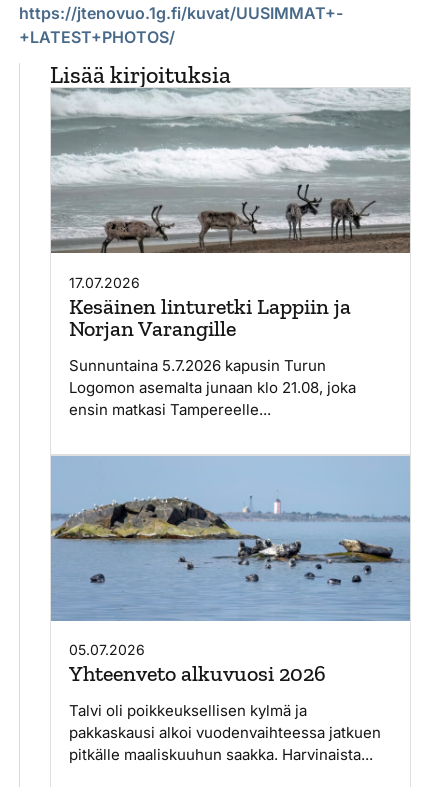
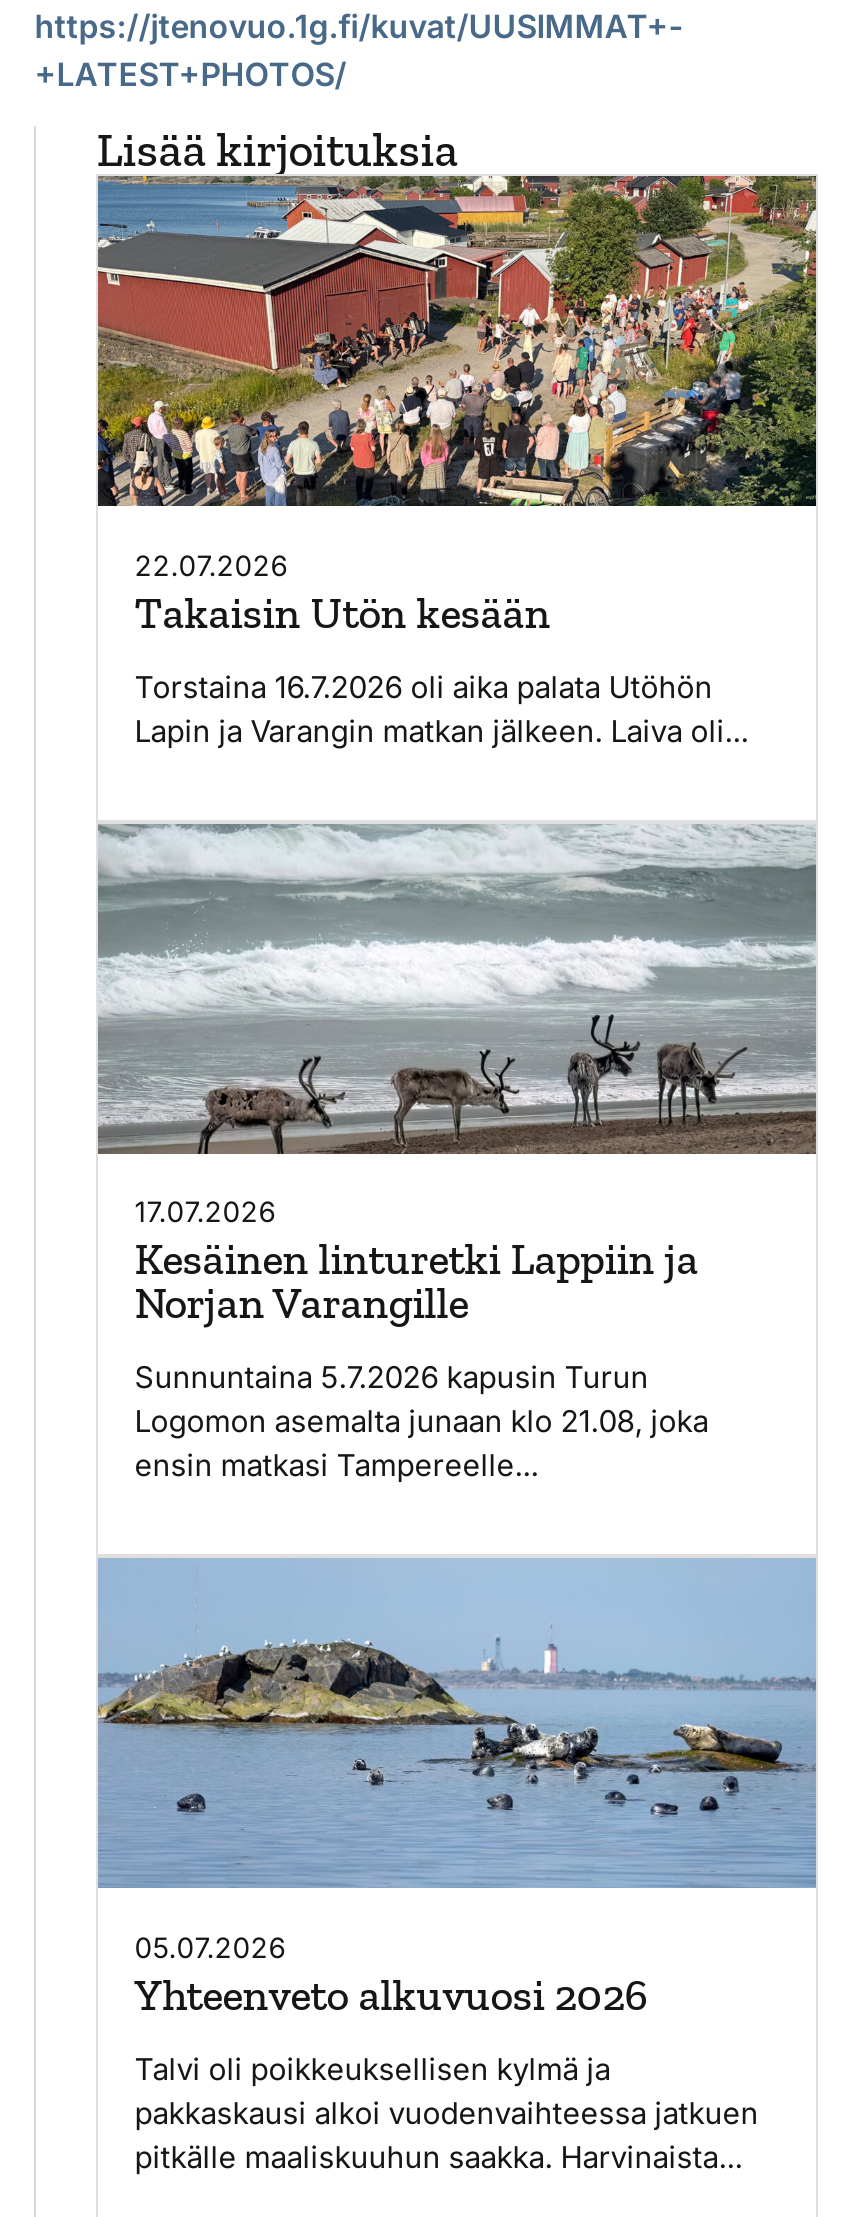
+ [image]
+ 22.07.2026
+ Takaisin Utön kesään
+ Torstaina 16.7.2026 oli aika palata Utöhön
+ Lapin ja Varangin matkan jälkeen. Laiva oli...
